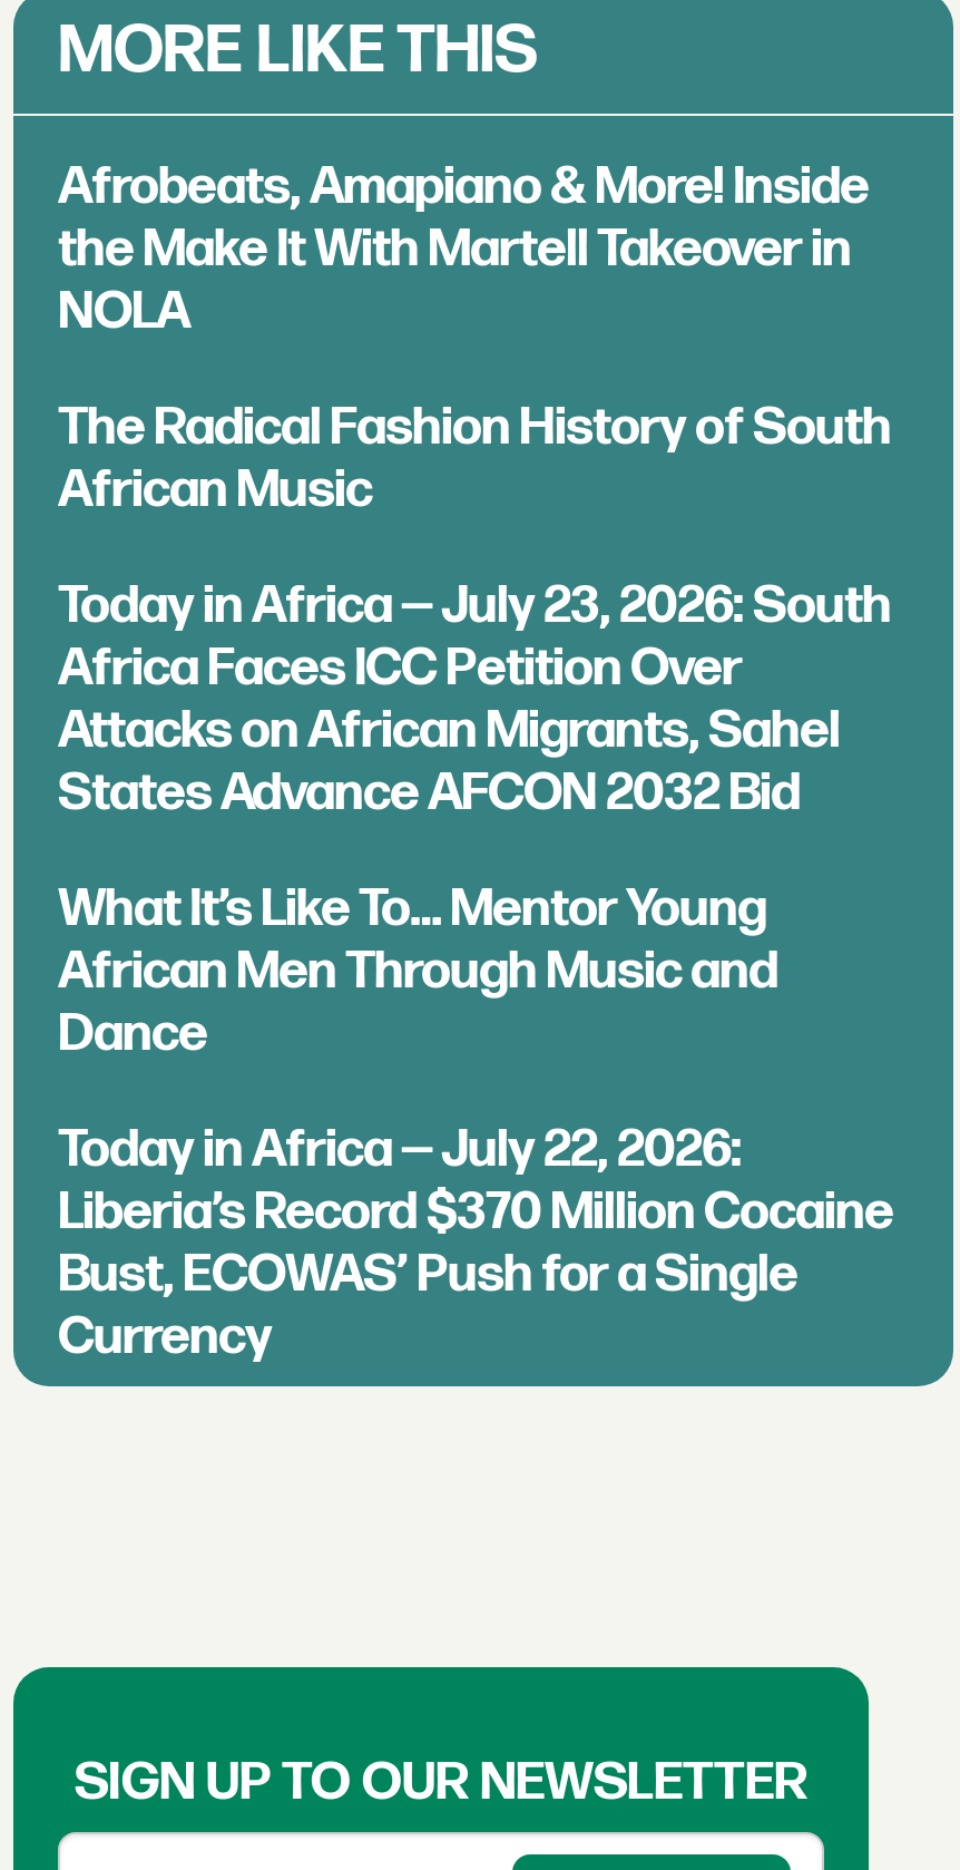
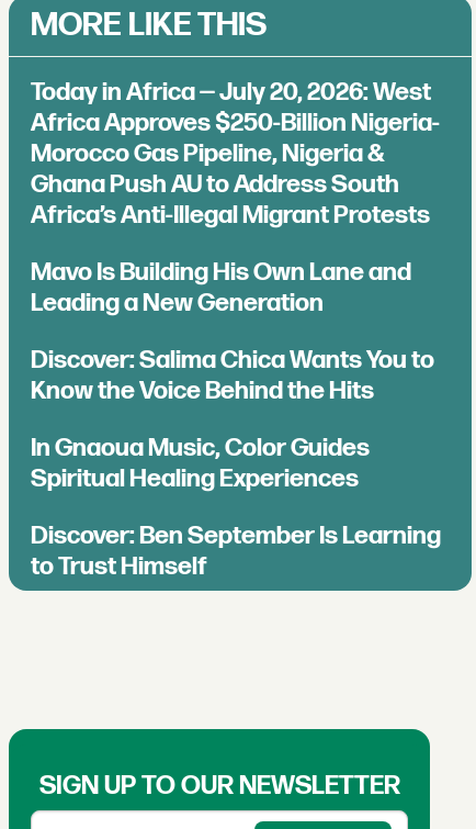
- Afrobeats, Amapiano & More! Inside
- the Make It With Martell Takeover in
- NOLA
+ Today in Africa — July 20, 2026: West
+ Africa Approves $250-Billion Nigeria-
+ Morocco Gas Pipeline, Nigeria &
+ Ghana Push AU to Address South
+ Africa’s Anti-Illegal Migrant Protests

- The Radical Fashion History of South
- African Music
+ Mavo Is Building His Own Lane and
+ Leading a New Generation

- Today in Africa — July 23, 2026: South
- Africa Faces ICC Petition Over
- Attacks on African Migrants, Sahel
- States Advance AFCON 2032 Bid
+ Discover: Salima Chica Wants You to
+ Know the Voice Behind the Hits

- What It’s Like To… Mentor Young
- African Men Through Music and
- Dance
+ In Gnaoua Music, Color Guides
+ Spiritual Healing Experiences

- Today in Africa — July 22, 2026:
- Liberia’s Record $370 Million Cocaine
- Bust, ECOWAS’ Push for a Single
- Currency
+ Discover: Ben September Is Learning
+ to Trust Himself
